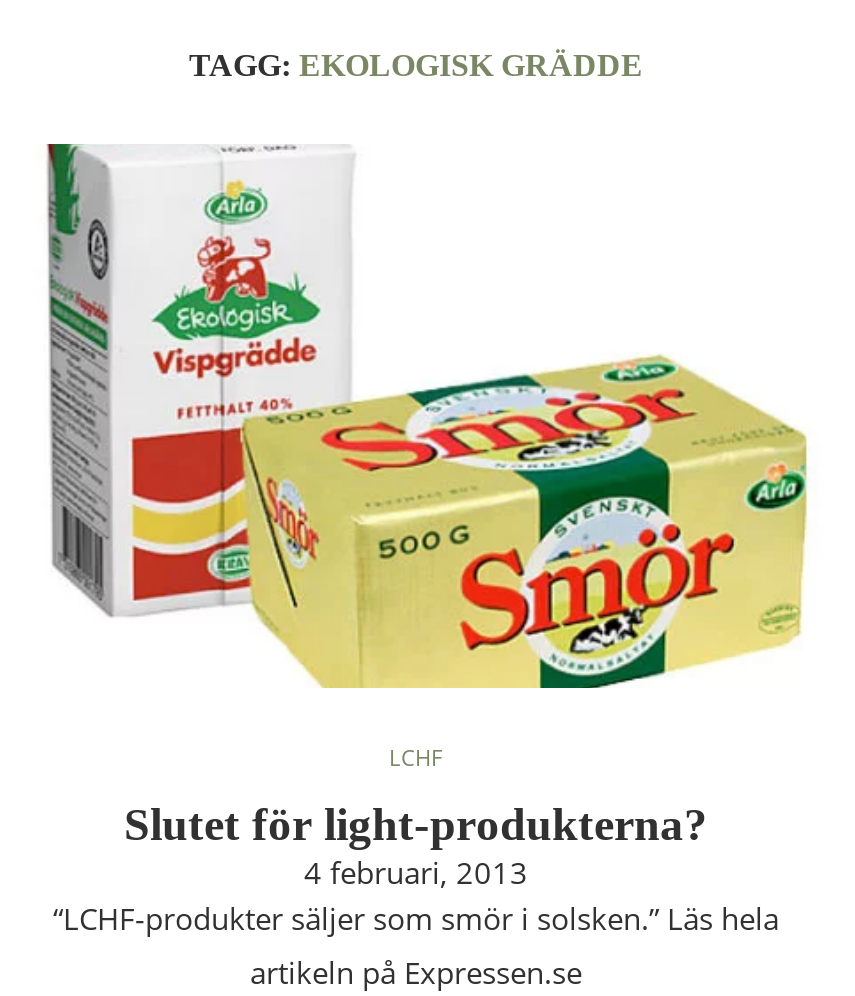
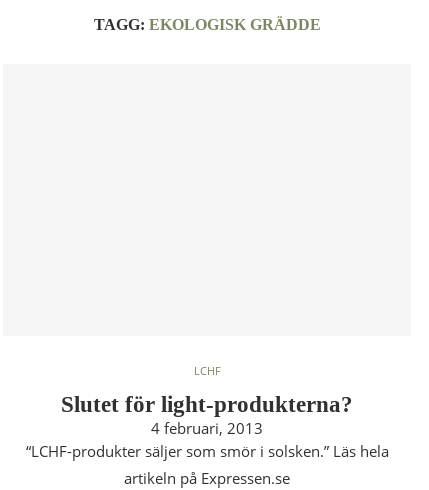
- [image]
